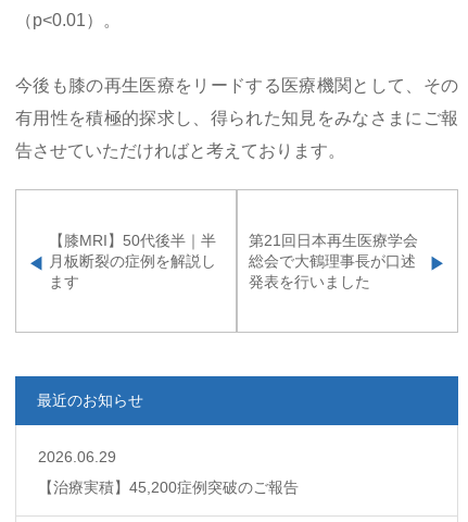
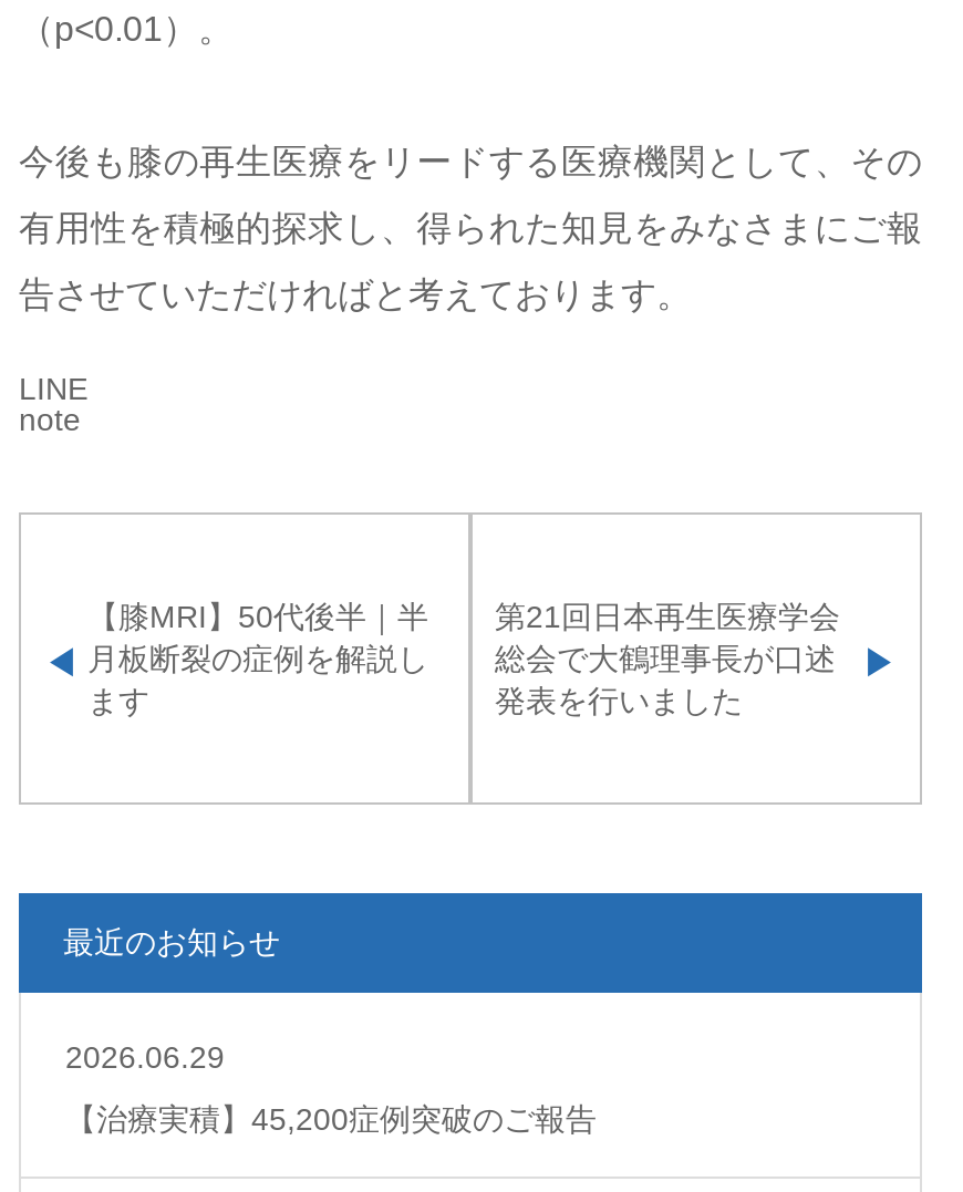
+ LINE
+ note
